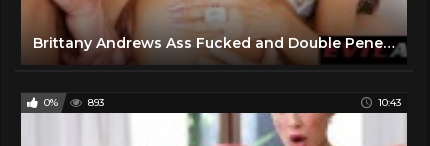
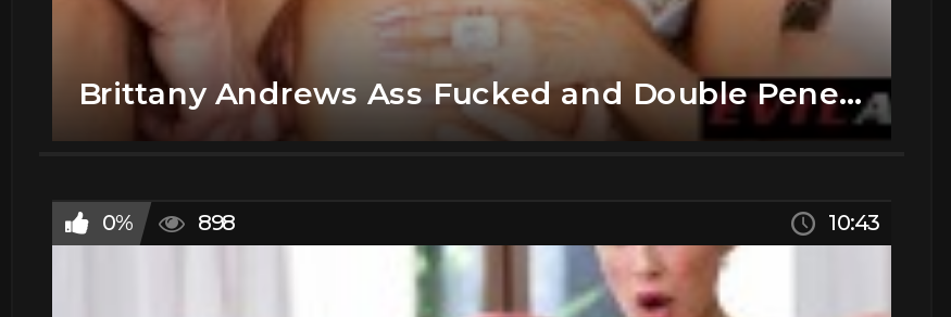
- 893
+ 898
